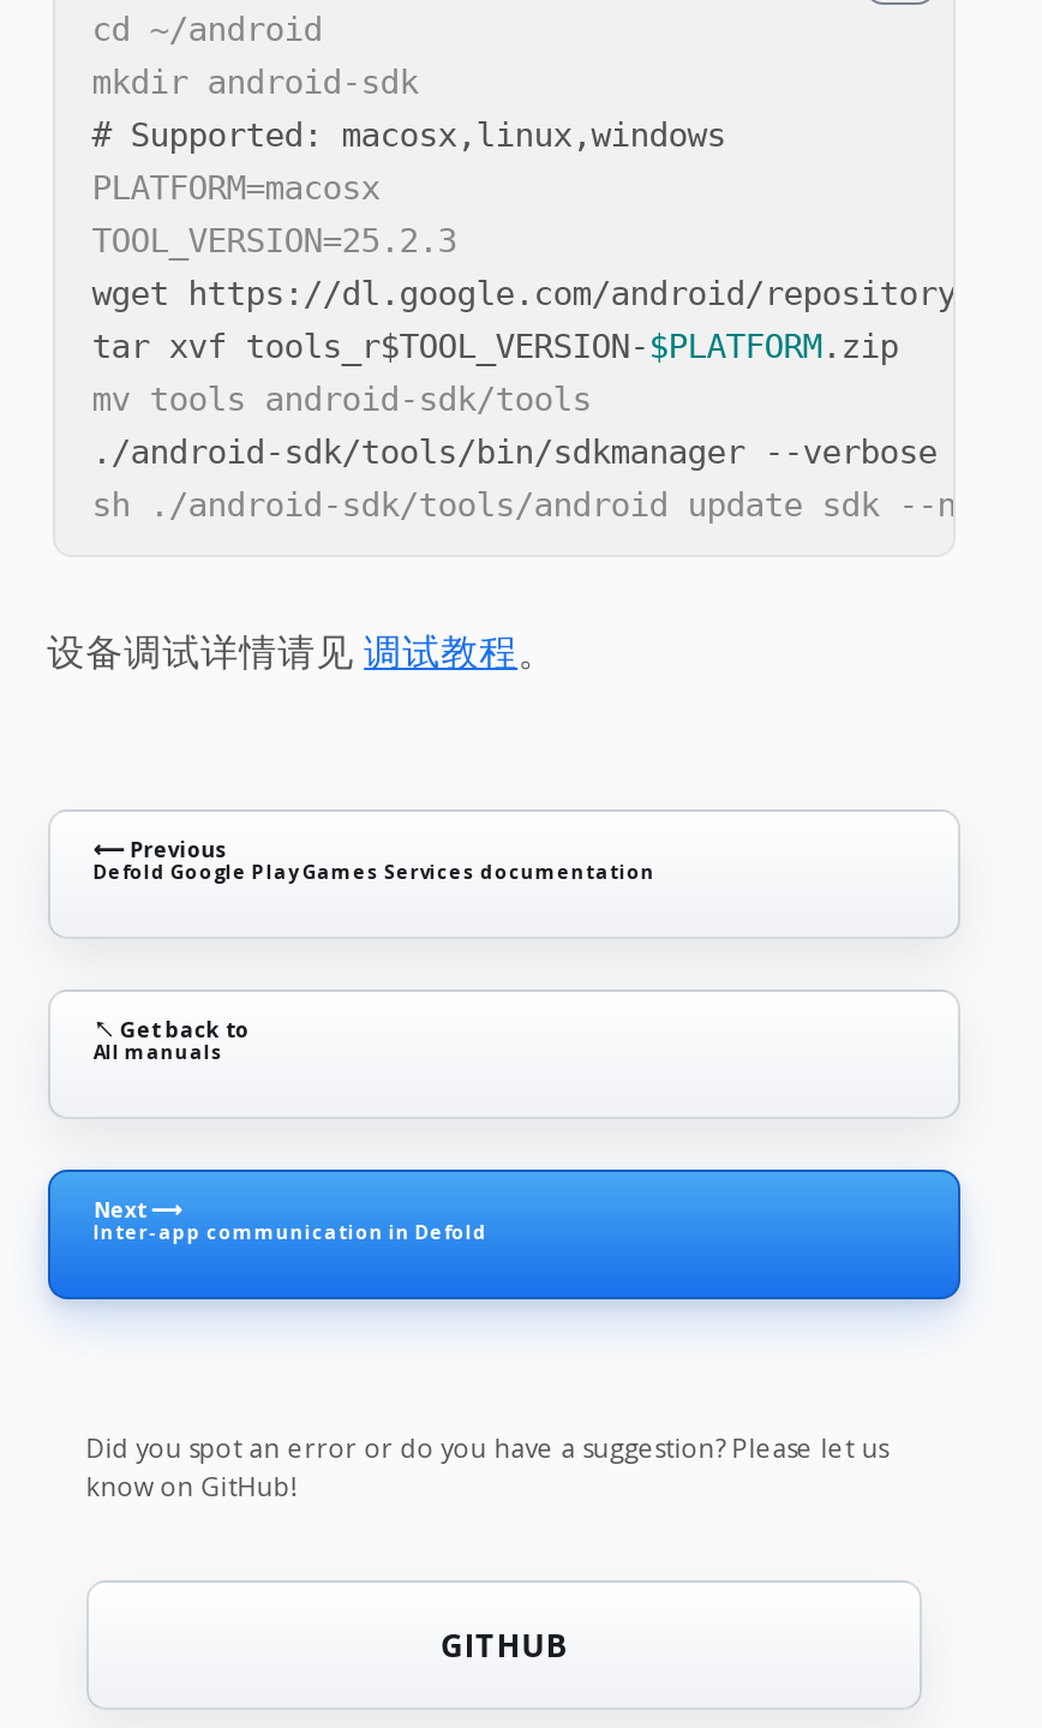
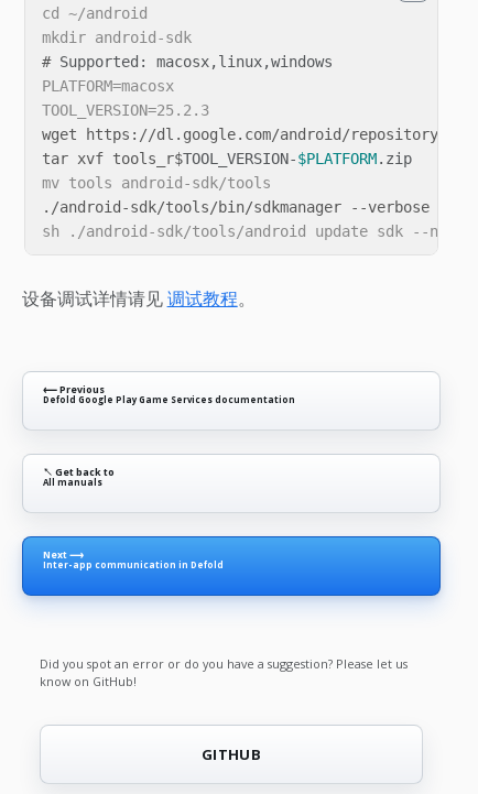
- Defold Google Play Games Services documentation
+ Defold Google Play Game Services documentation
